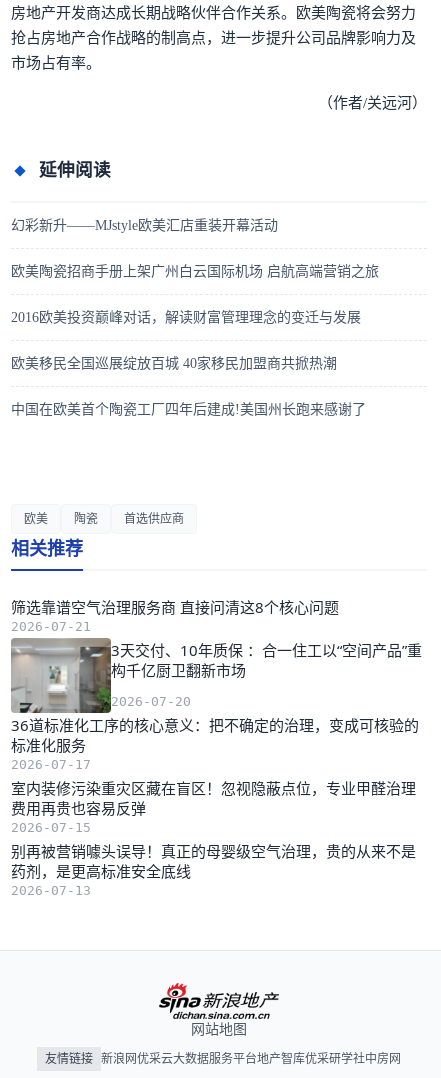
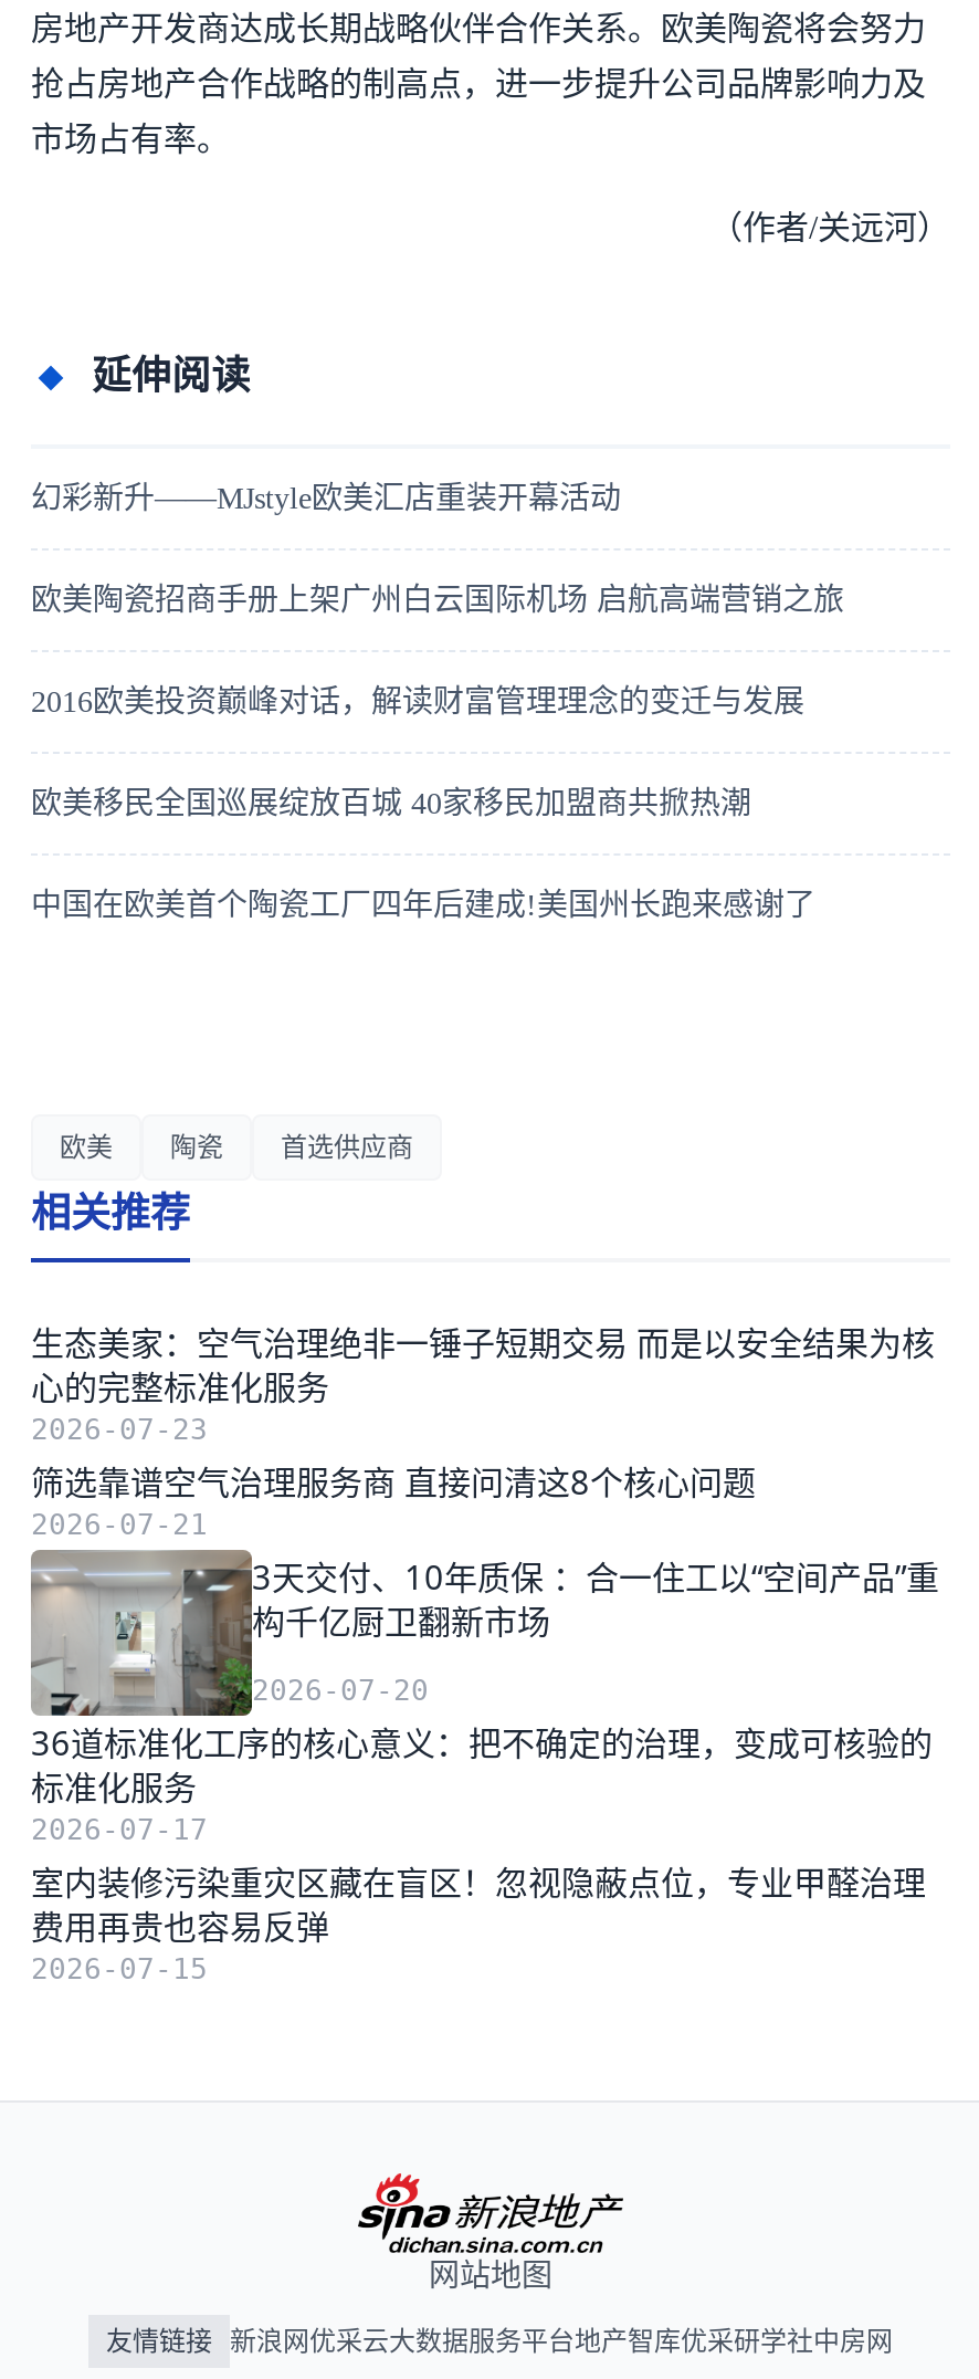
+ 生态美家：空气治理绝非一锤子短期交易 而是以安全结果为核
+ 心的完整标准化服务
+ 2026-07-23

moved down: [image] | 筛选靠谱空气治理服务商 直接问清这8个核心问题 | 2026-07-21 | ... | 费用再贵也容易反弹 | 2026-07-15

- 别再被营销噱头误导！真正的母婴级空气治理，贵的从来不是
- 药剂，是更高标准安全底线
- 2026-07-13
